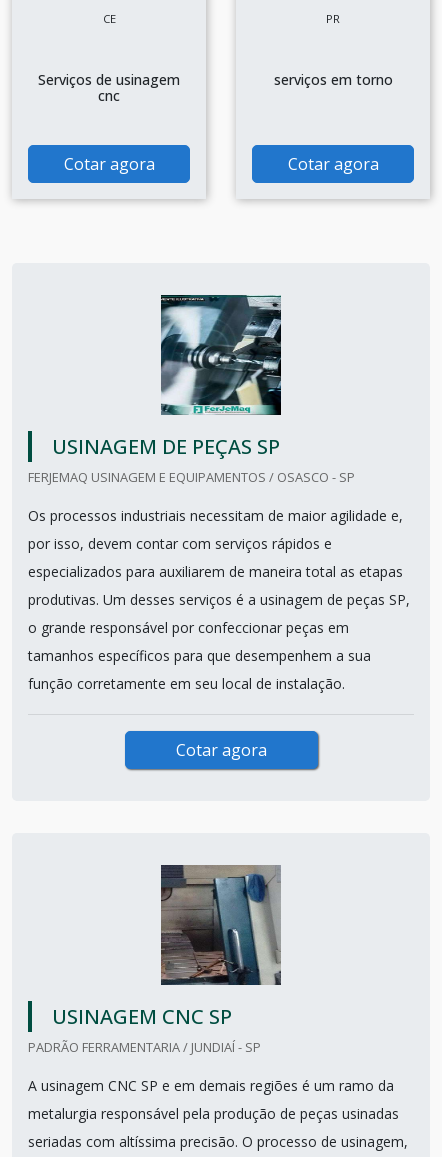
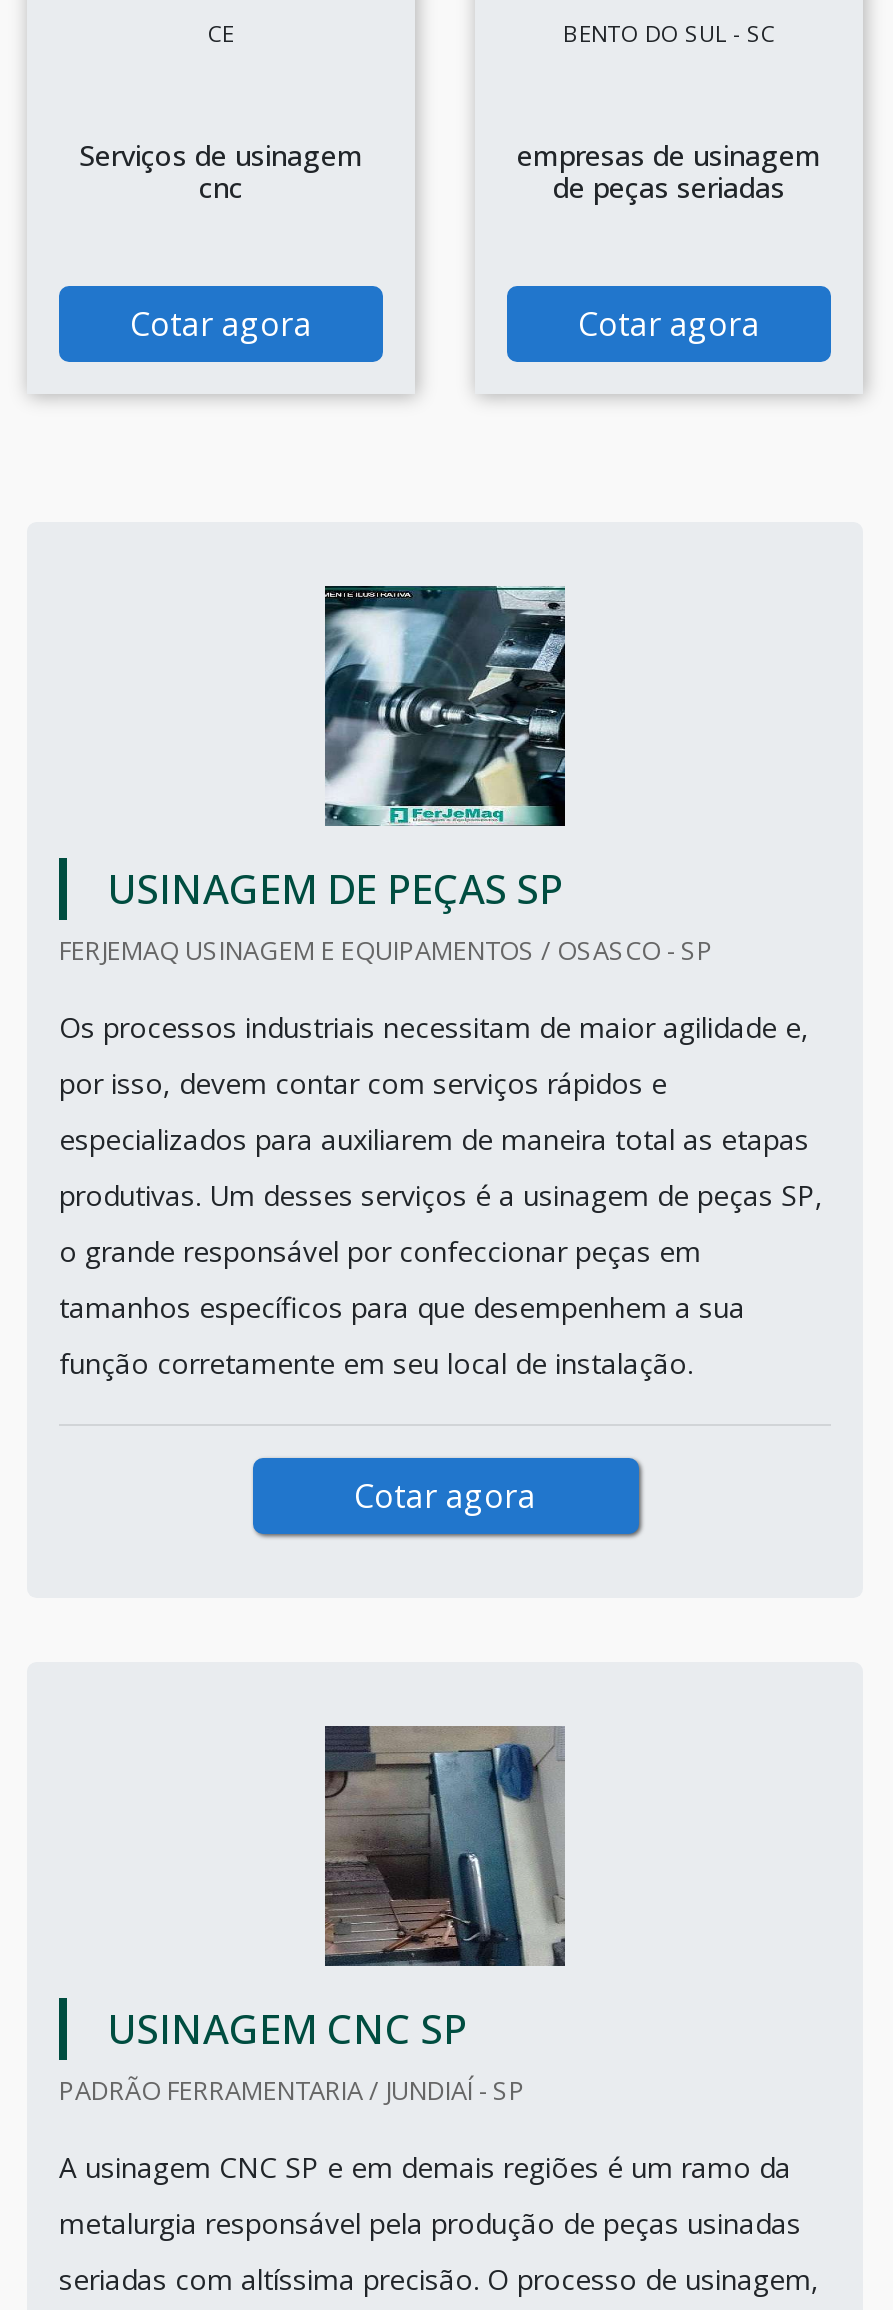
- PR
+ BENTO DO SUL - SC

- serviços em torno
+ empresas de usinagem
+ de peças seriadas
